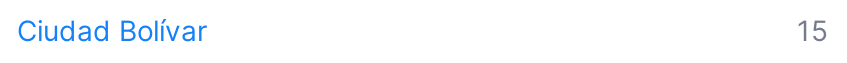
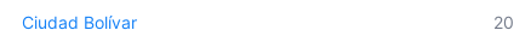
- 15
+ 20
